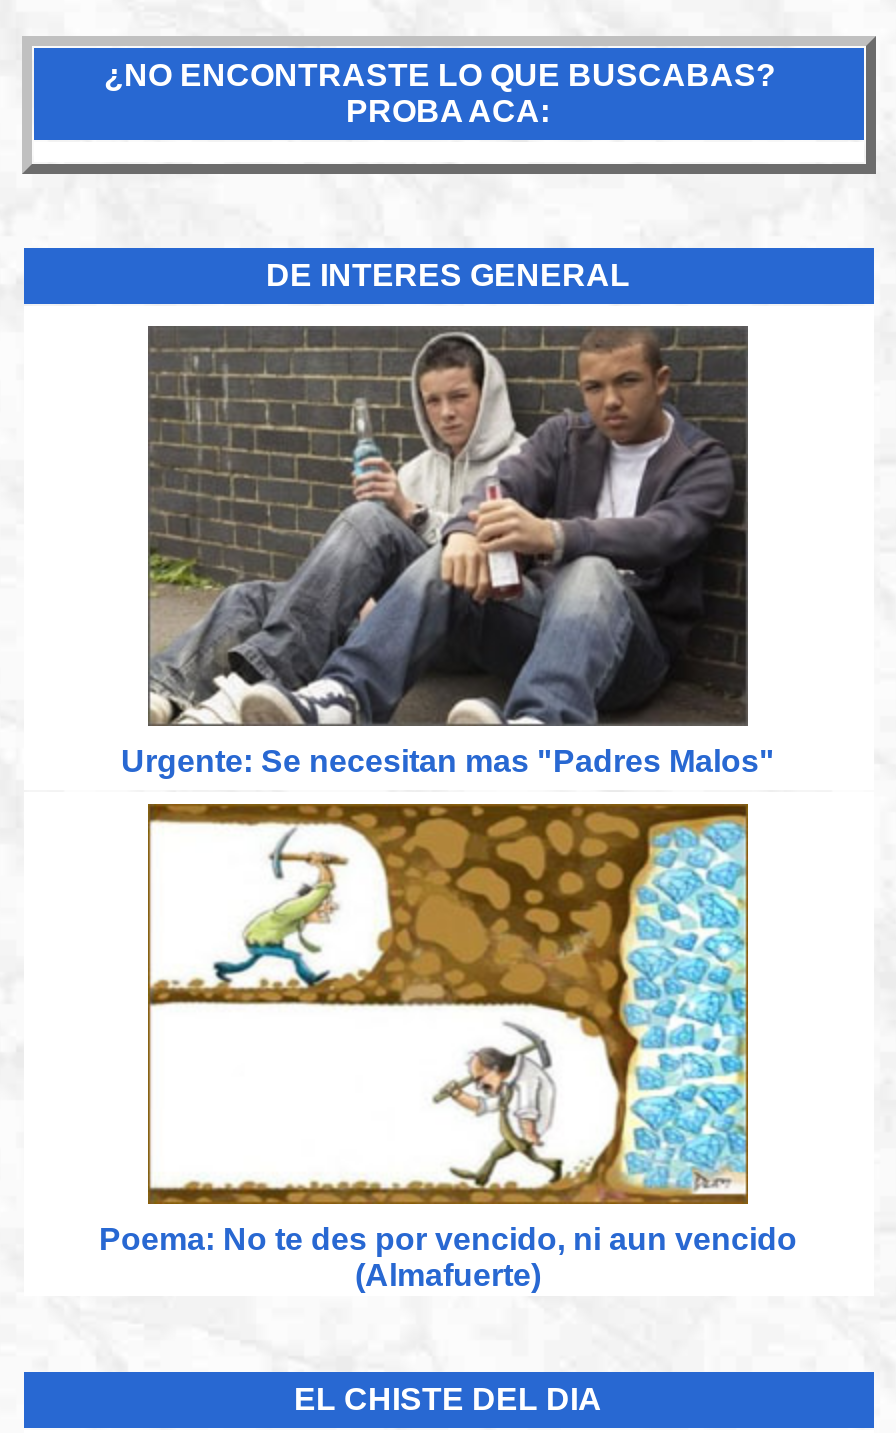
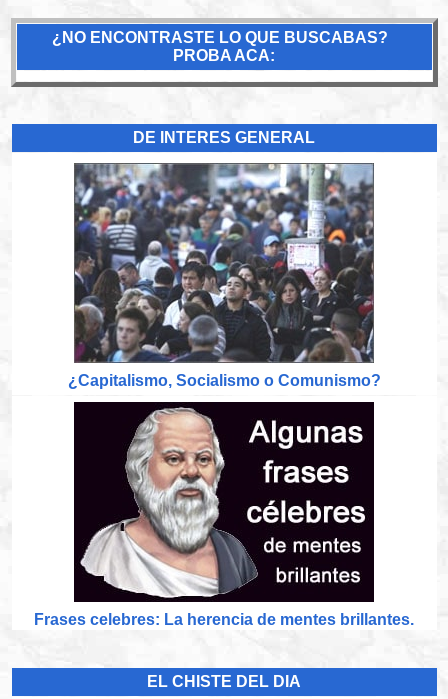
- [image]
- Urgente: Se necesitan mas "Padres Malos"
+ [image]
+ ¿Capitalismo, Socialismo o Comunismo?

- [image]
- Poema: No te des por vencido, ni aun vencido
- (Almafuerte)
+ [image]
+ Frases celebres: La herencia de mentes brillantes.
